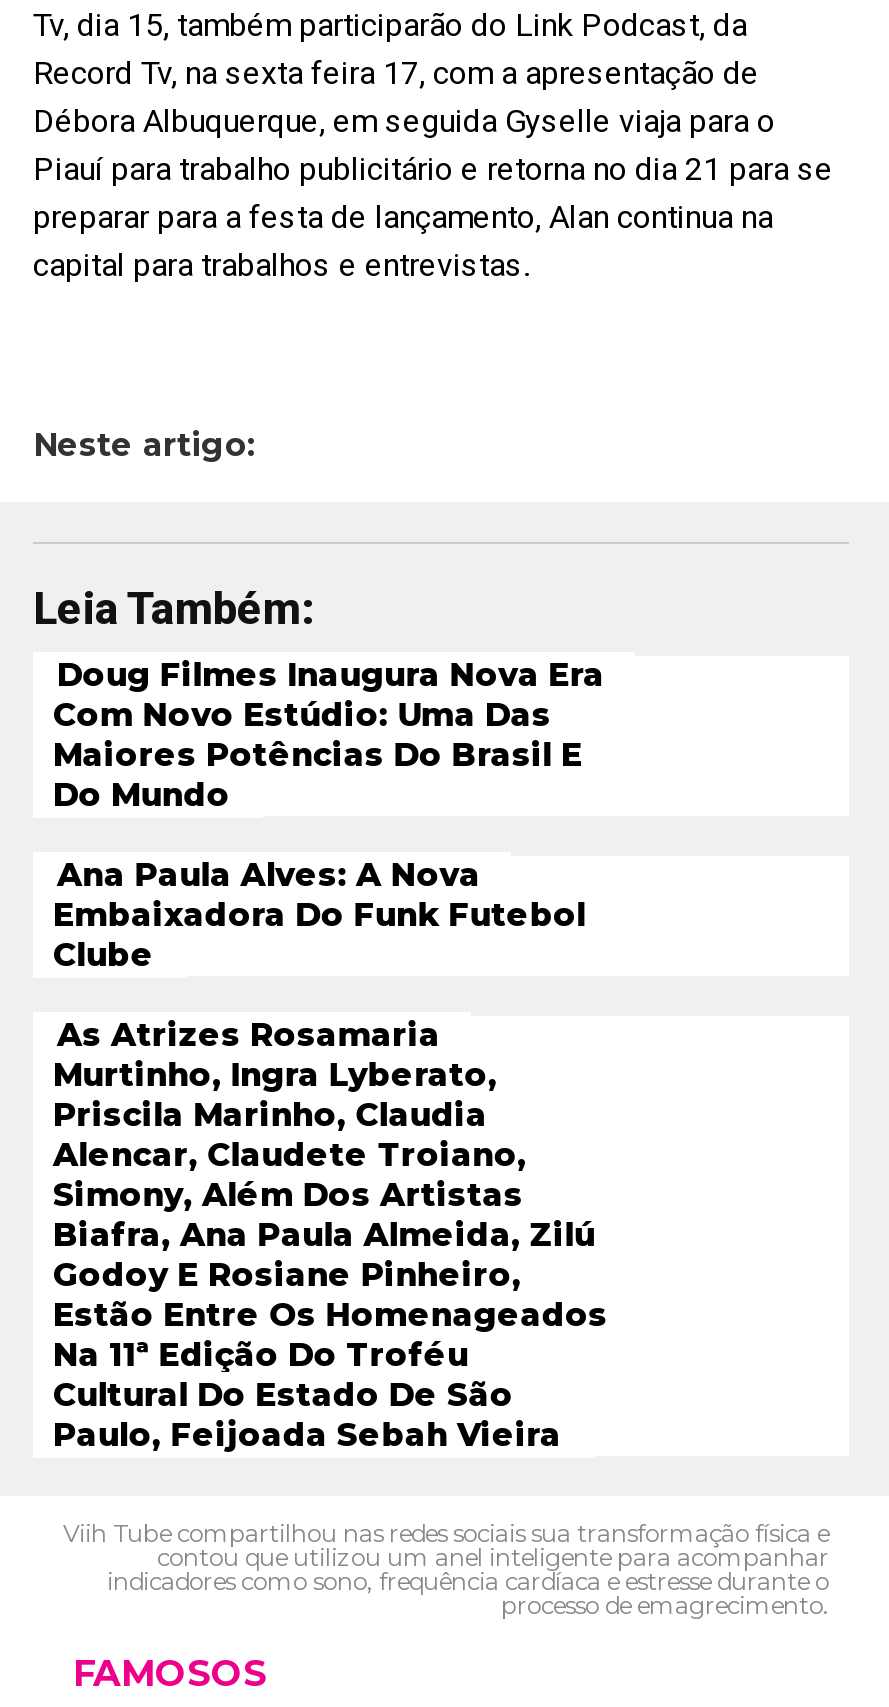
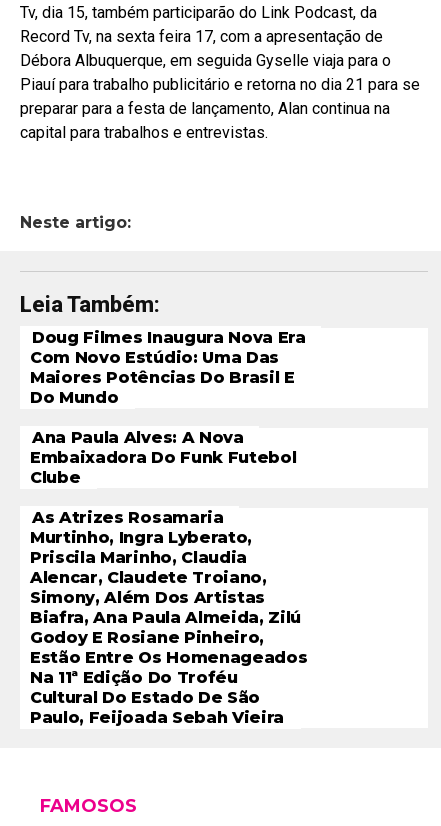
- Viih Tube compartilhou nas redes sociais sua transformação física e
- contou que utilizou um anel inteligente para acompanhar
- indicadores como sono, frequência cardíaca e estresse durante o
- processo de emagrecimento.
